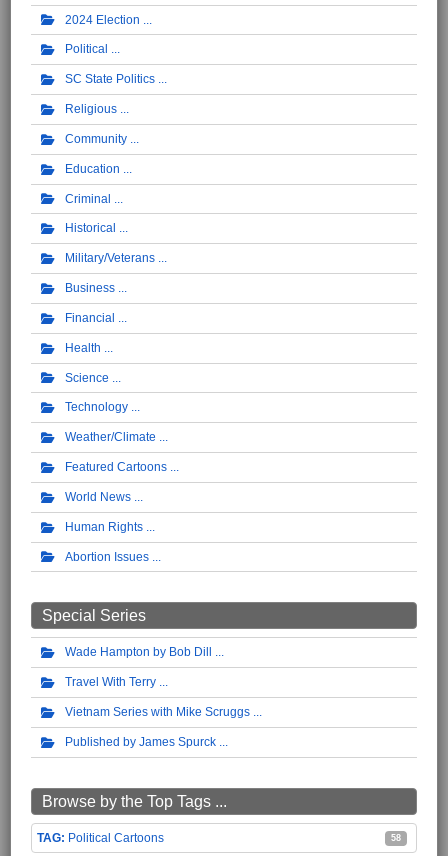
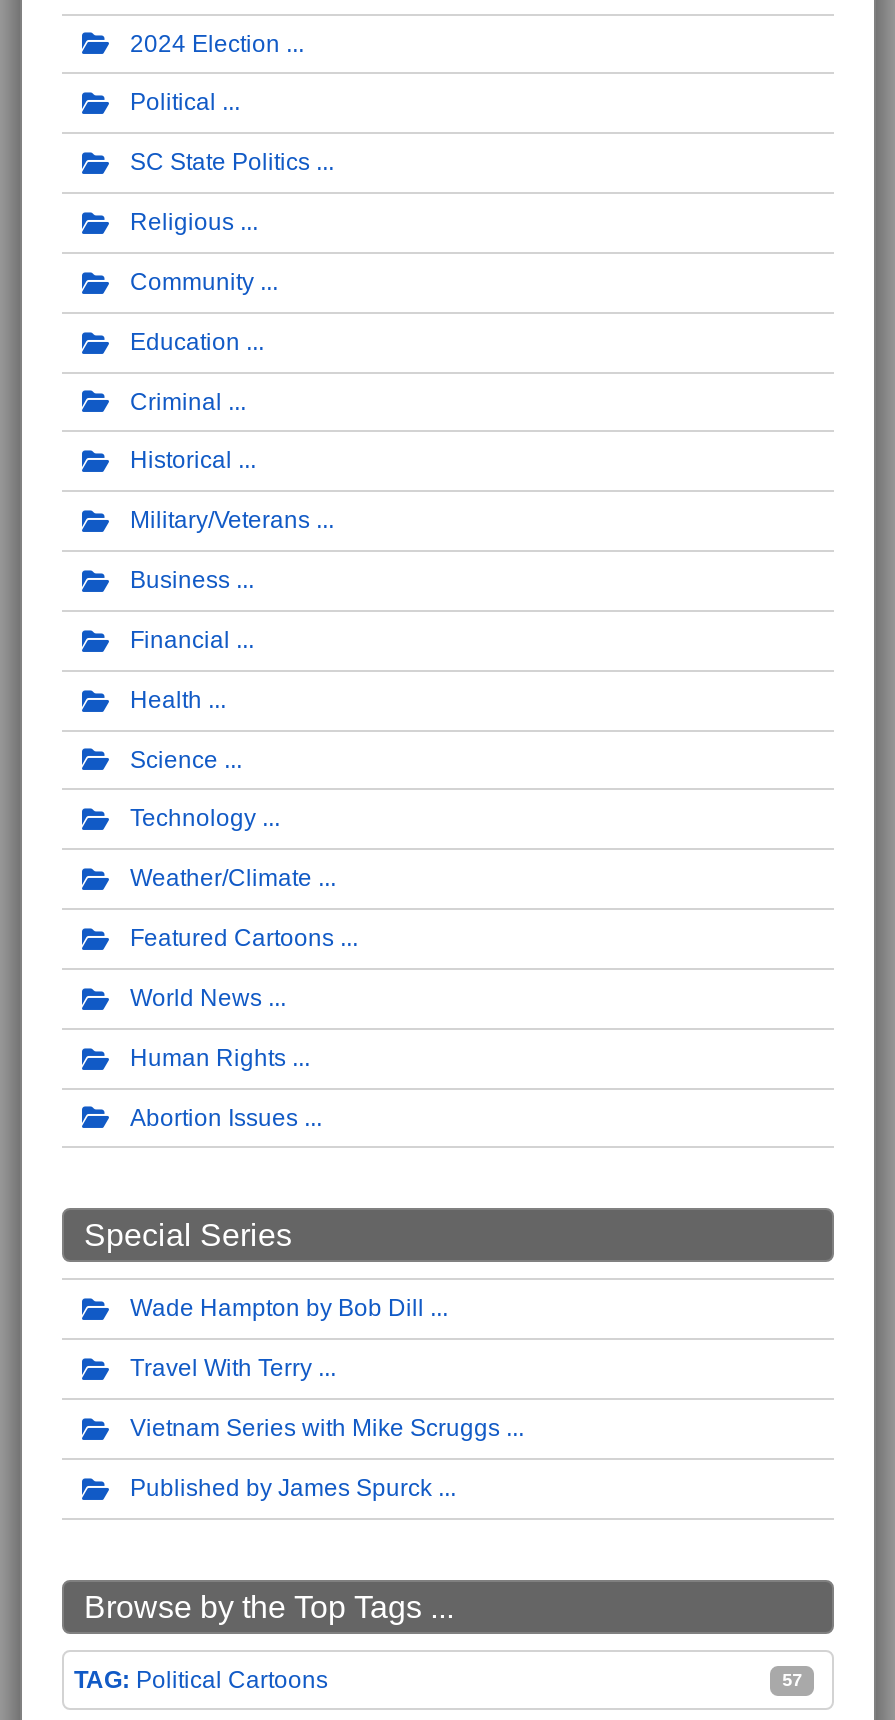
- 58
+ 57
